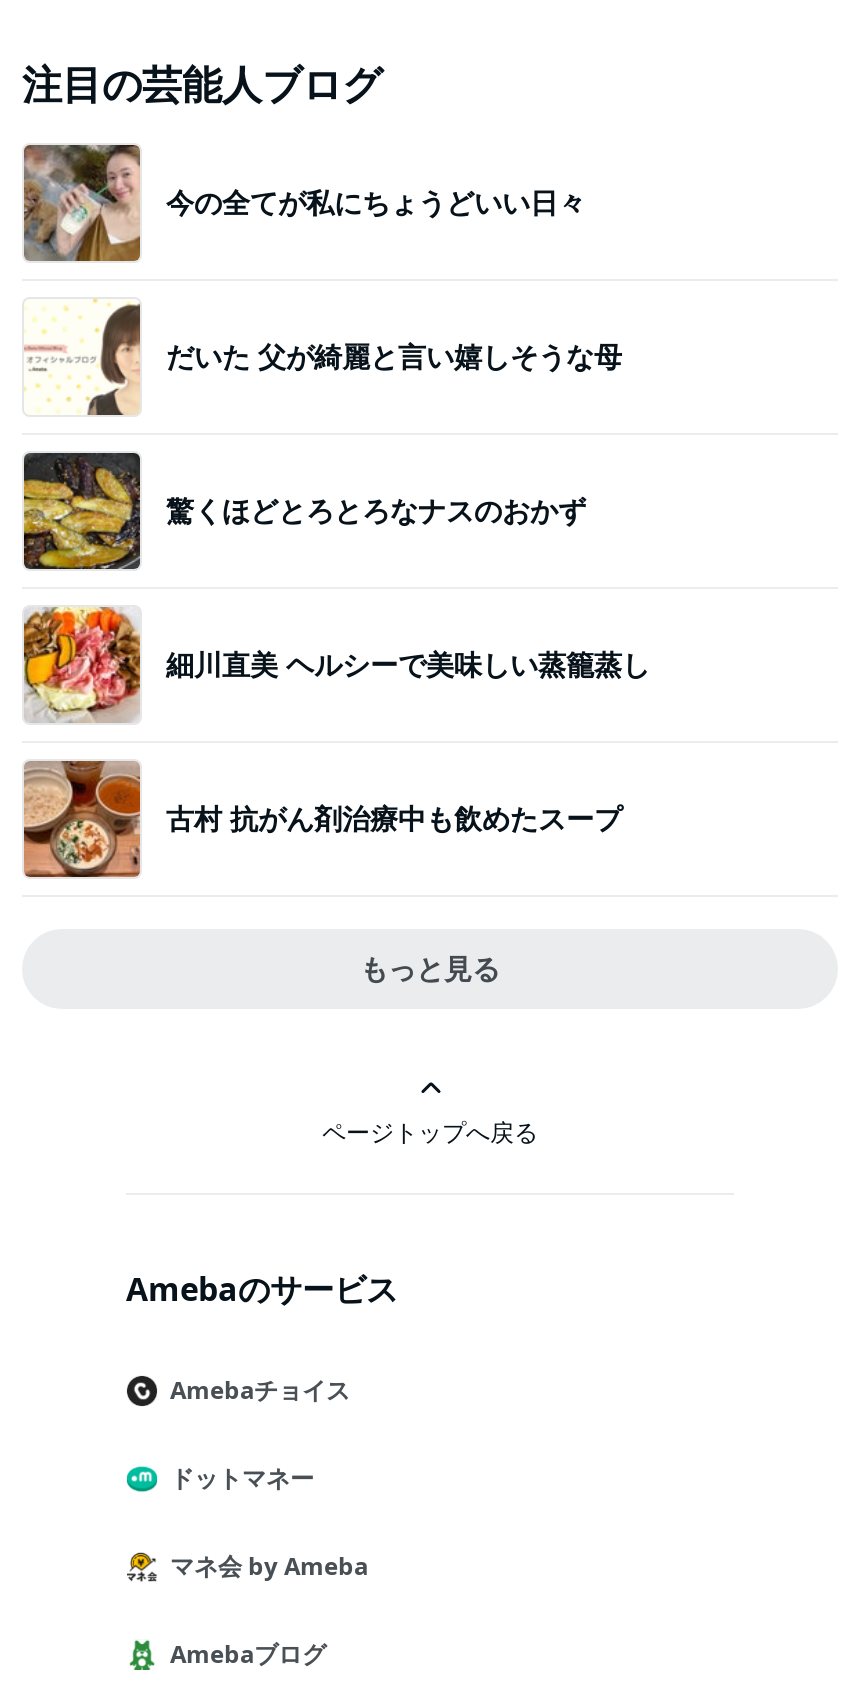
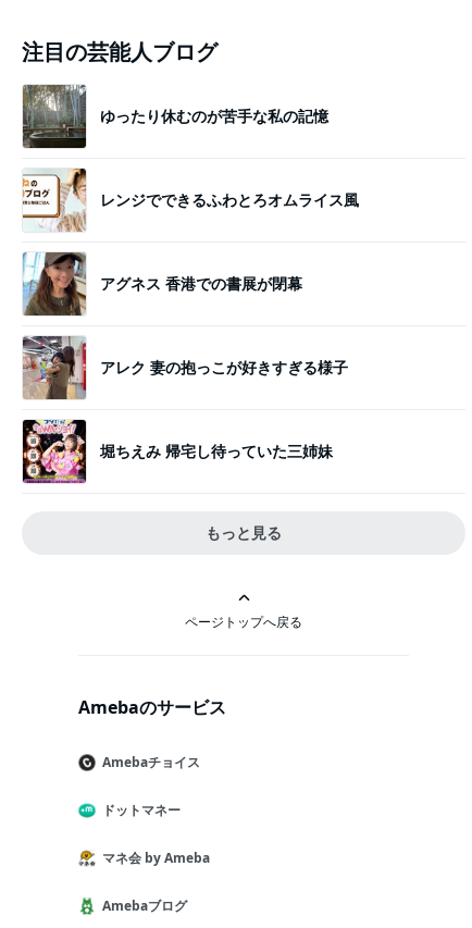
- [image]
- 今の全てが私にちょうどいい日々
+ [image]
+ ゆったり休むのが苦手な私の記憶

- [image]
- だいた 父が綺麗と言い嬉しそうな母
+ [image]
+ レンジでできるふわとろオムライス風

- [image]
- 驚くほどとろとろなナスのおかず
+ [image]
+ アグネス 香港での書展が閉幕

- [image]
- 細川直美 ヘルシーで美味しい蒸籠蒸し
+ [image]
+ アレク 妻の抱っこが好きすぎる様子

- [image]
- 古村 抗がん剤治療中も飲めたスープ
+ [image]
+ 堀ちえみ 帰宅し待っていた三姉妹
